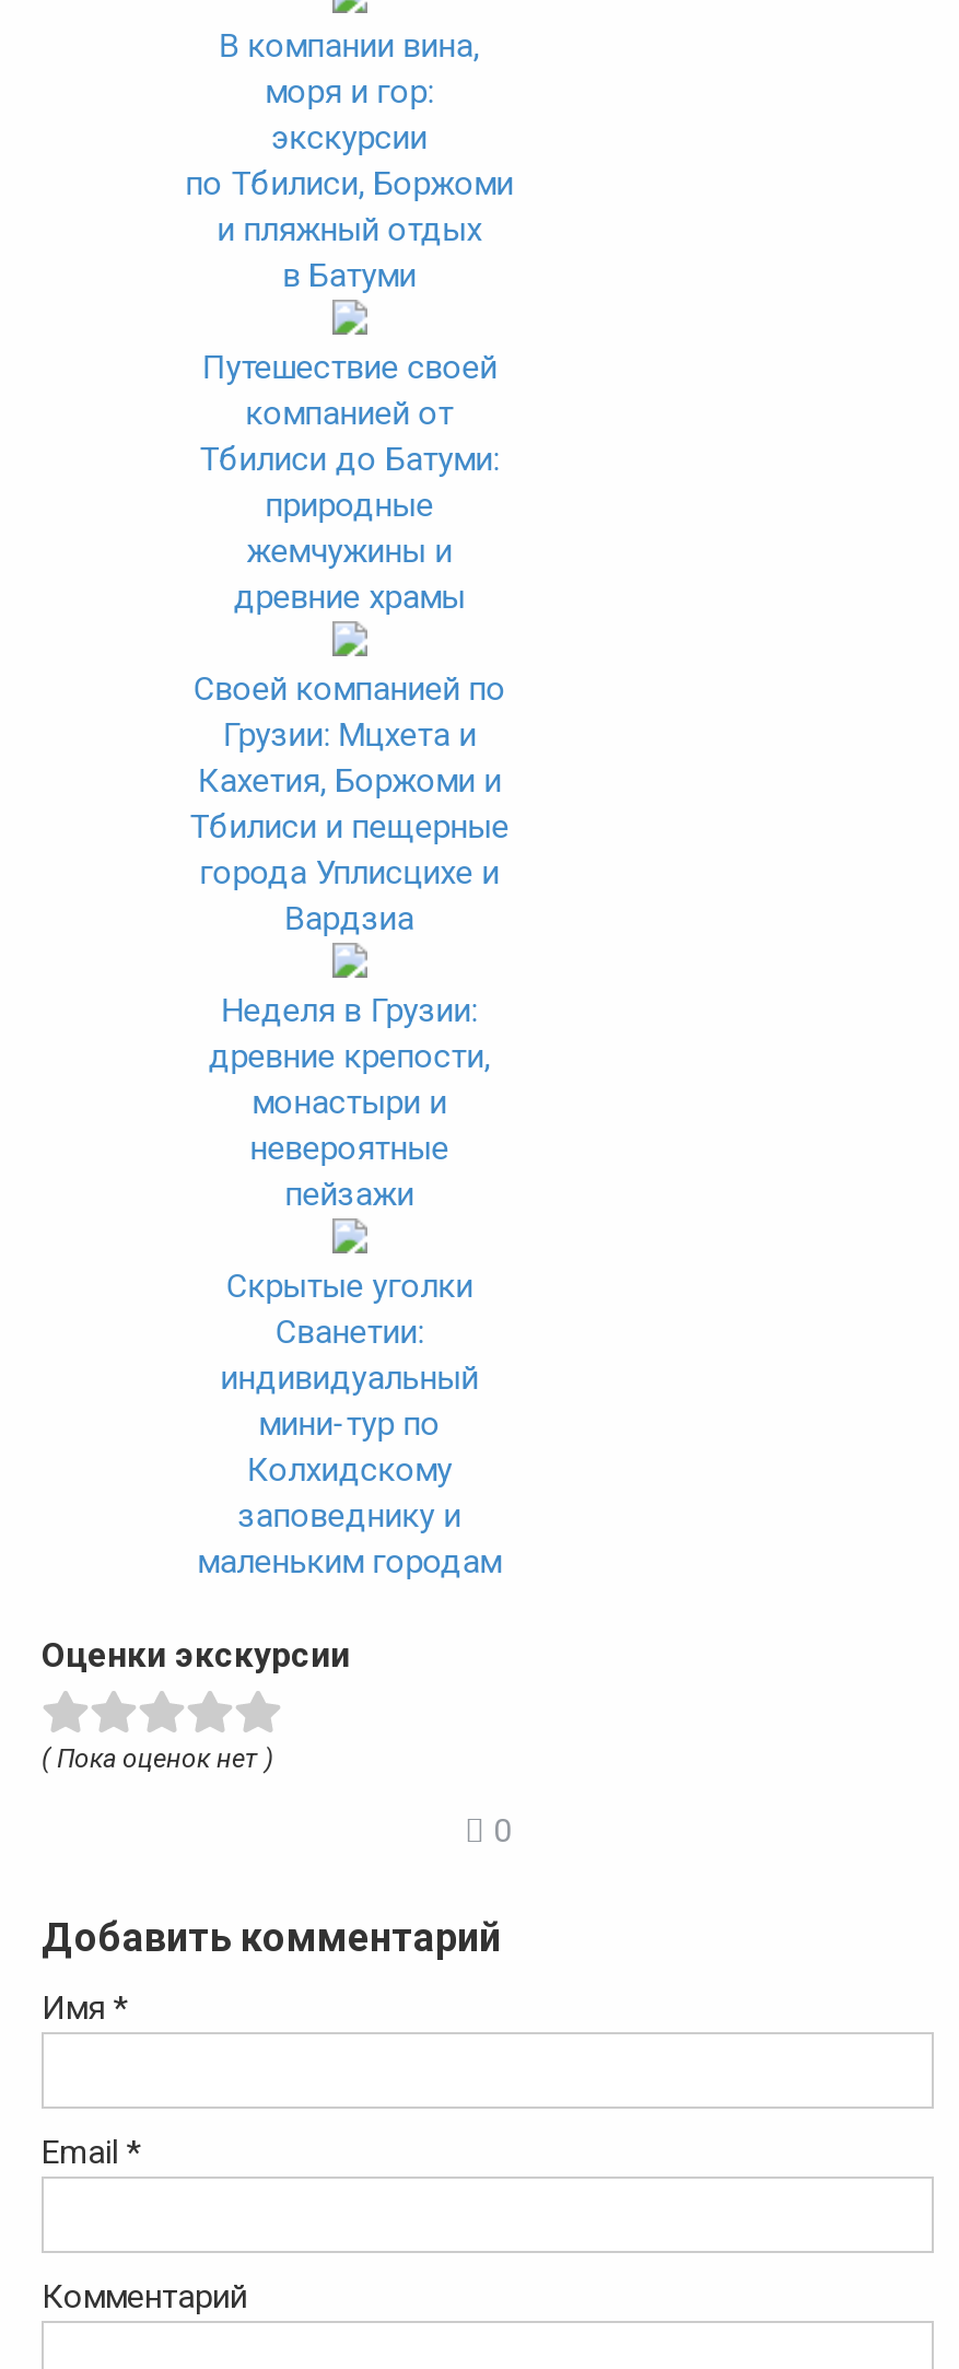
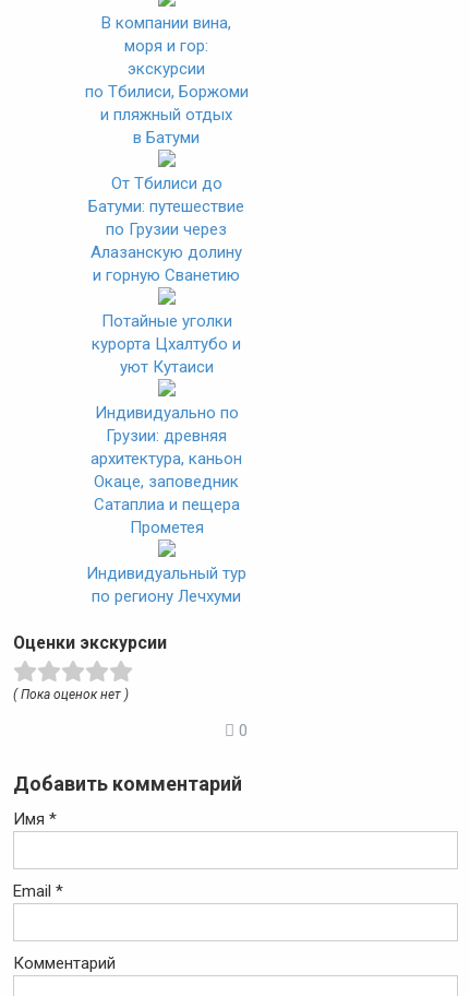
- Путешествие своей
- компанией от
- Тбилиси до Батуми:
- природные
- жемчужины и
- древние храмы
+ От Тбилиси до
+ Батуми: путешествие
+ по Грузии через
+ Алазанскую долину
+ и горную Сванетию

- Своей компанией по
- Грузии: Мцхета и
- Кахетия, Боржоми и
- Тбилиси и пещерные
- города Уплисцихе и
- Вардзиа
+ Потайные уголки
+ курорта Цхалтубо и
+ уют Кутаиси

- Неделя в Грузии:
- древние крепости,
- монастыри и
- невероятные
- пейзажи
+ Индивидуально по
+ Грузии: древняя
+ архитектура, каньон
+ Окаце, заповедник
+ Сатаплиа и пещера
+ Прометея

- Скрытые уголки
- Сванетии:
- индивидуальный
- мини-тур по
- Колхидскому
- заповеднику и
- маленьким городам
+ Индивидуальный тур
+ по региону Лечхуми
